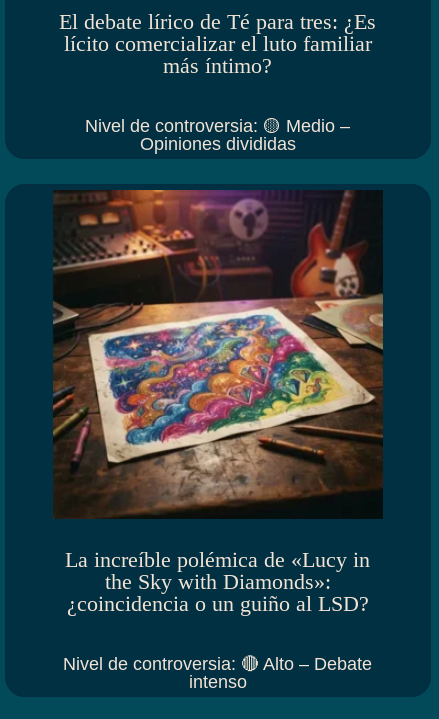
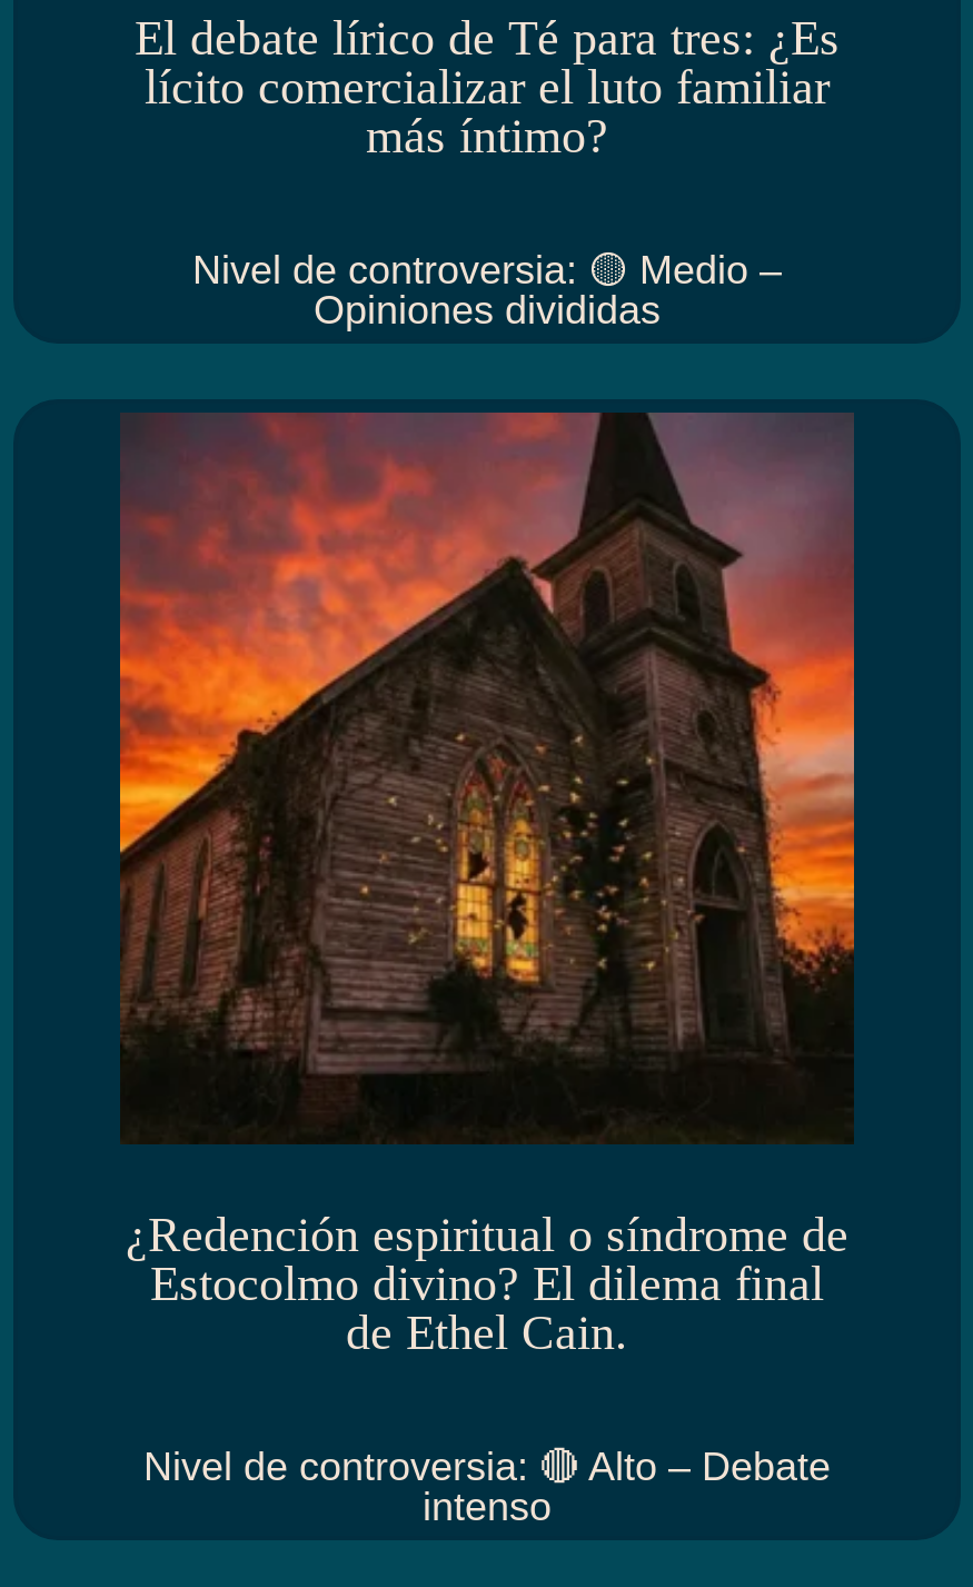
- [image]
- La increíble polémica de «Lucy in
- the Sky with Diamonds»:
- ¿coincidencia o un guiño al LSD?
+ [image]
+ ¿Redención espiritual o síndrome de
+ Estocolmo divino? El dilema final
+ de Ethel Cain.
